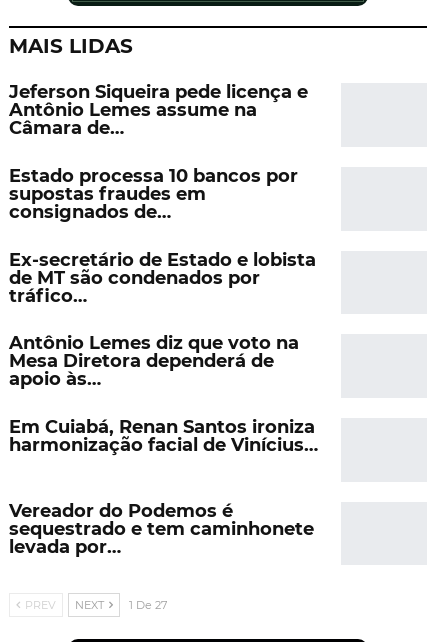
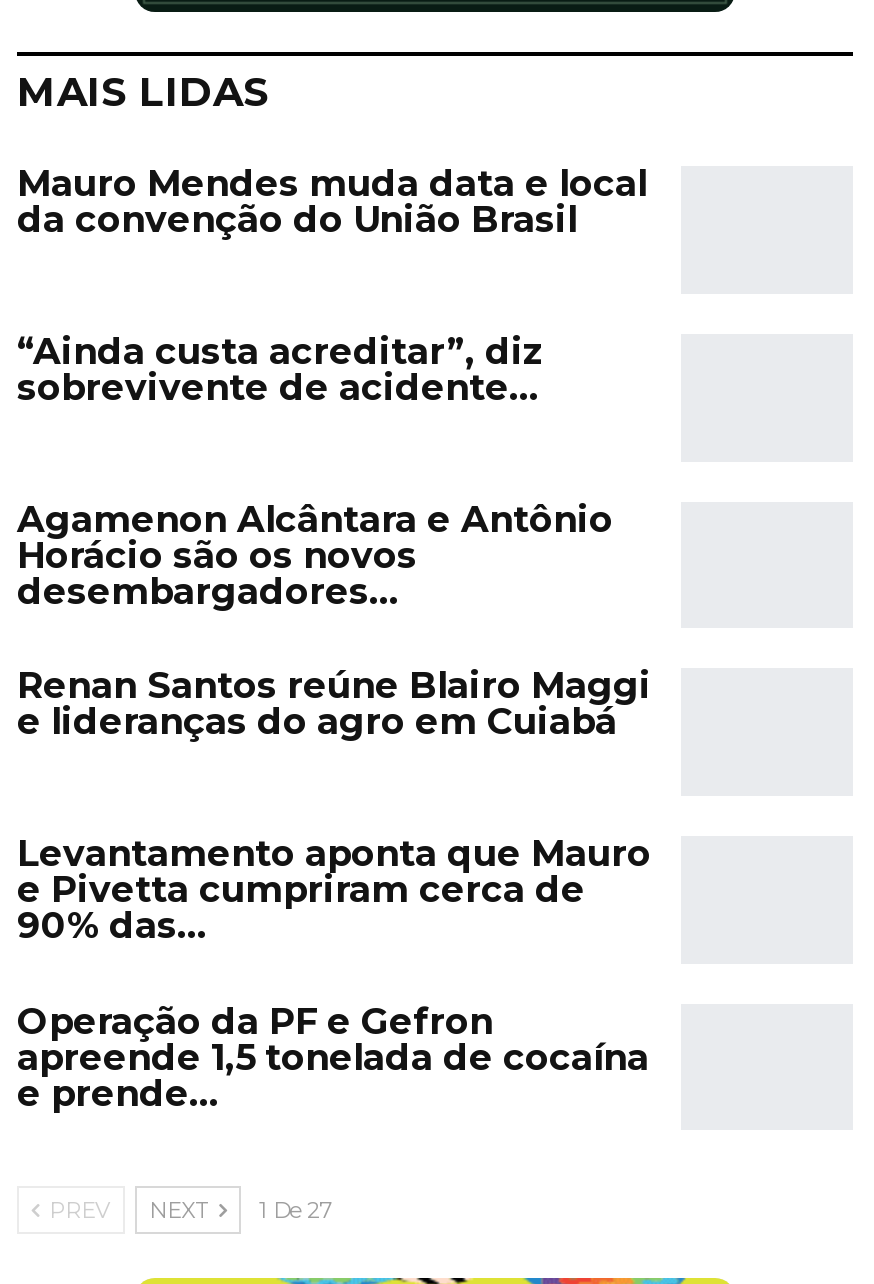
- Jeferson Siqueira pede licença e
- Antônio Lemes assume na
- Câmara de…
+ Mauro Mendes muda data e local
+ da convenção do União Brasil

- Estado processa 10 bancos por
- supostas fraudes em
- consignados de…
+ “Ainda custa acreditar”, diz
+ sobrevivente de acidente…

- Ex-secretário de Estado e lobista
- de MT são condenados por
- tráfico…
+ Agamenon Alcântara e Antônio
+ Horácio são os novos
+ desembargadores…

- Antônio Lemes diz que voto na
- Mesa Diretora dependerá de
- apoio às…
+ Renan Santos reúne Blairo Maggi
+ e lideranças do agro em Cuiabá

- Em Cuiabá, Renan Santos ironiza
- harmonização facial de Vinícius…
+ Levantamento aponta que Mauro
+ e Pivetta cumpriram cerca de
+ 90% das…

- Vereador do Podemos é
- sequestrado e tem caminhonete
- levada por…
+ Operação da PF e Gefron
+ apreende 1,5 tonelada de cocaína
+ e prende…
